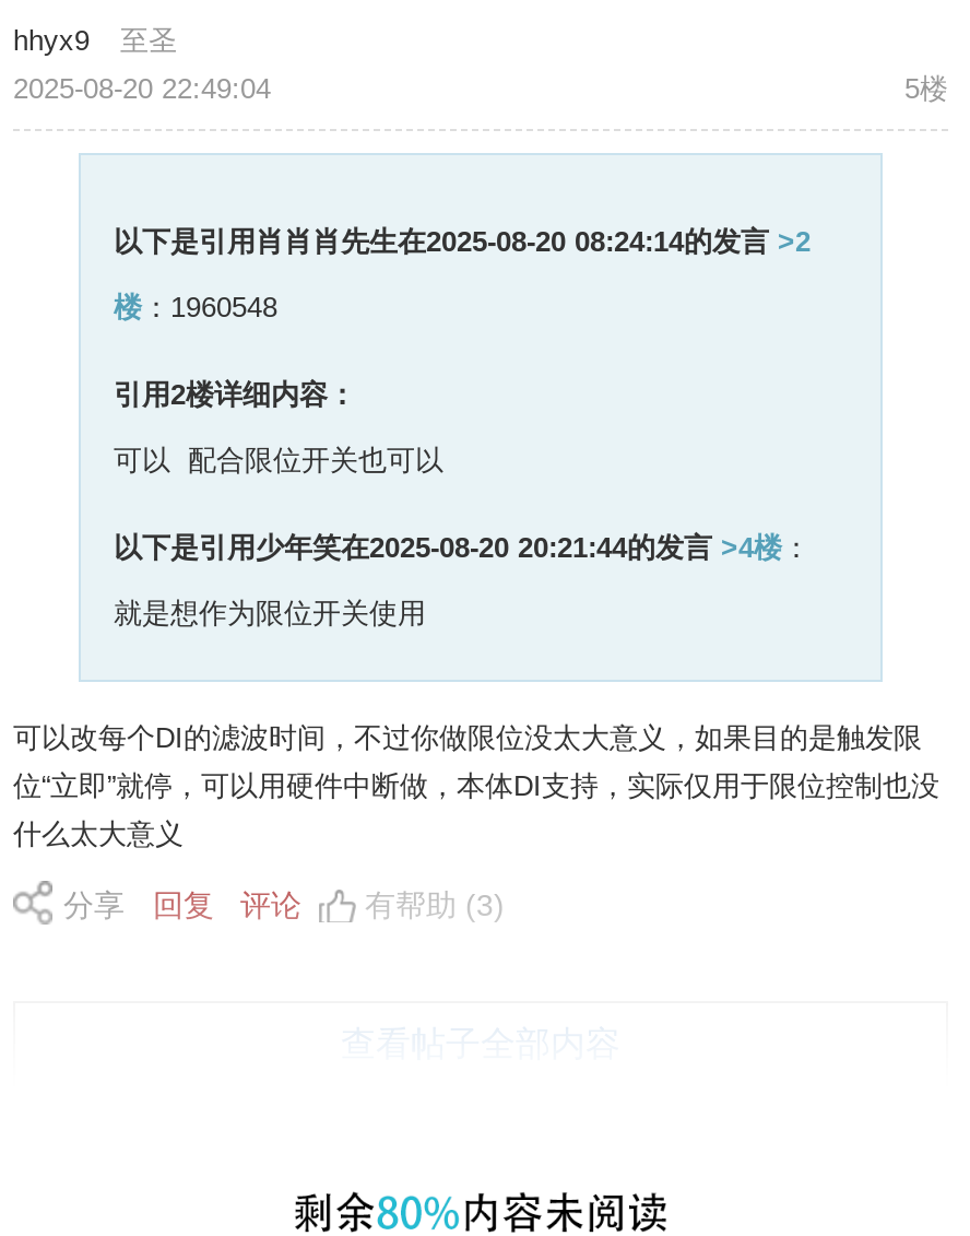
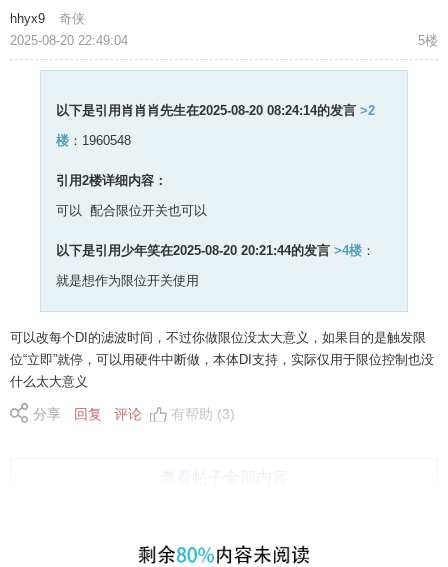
- 至圣
+ 奇侠
